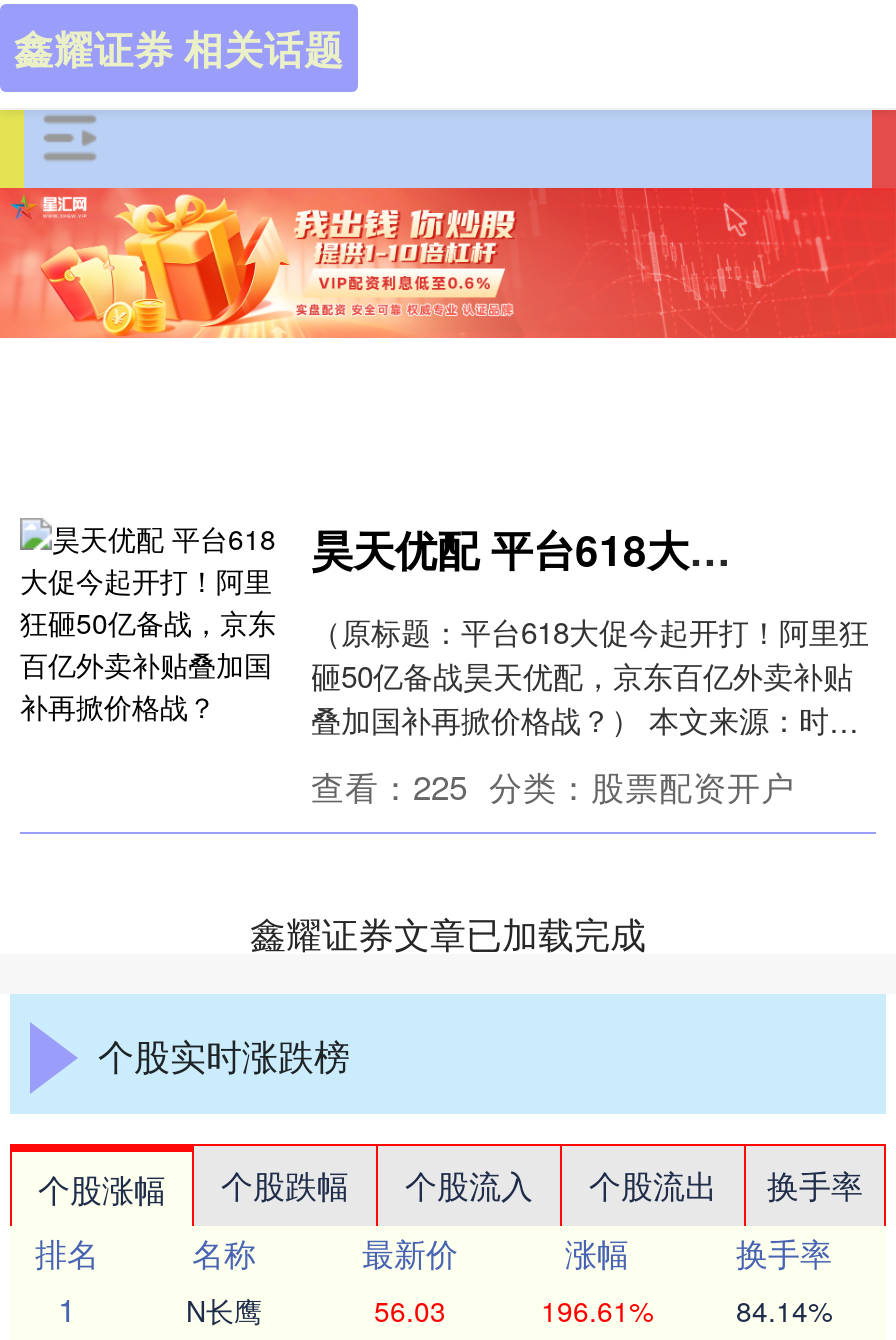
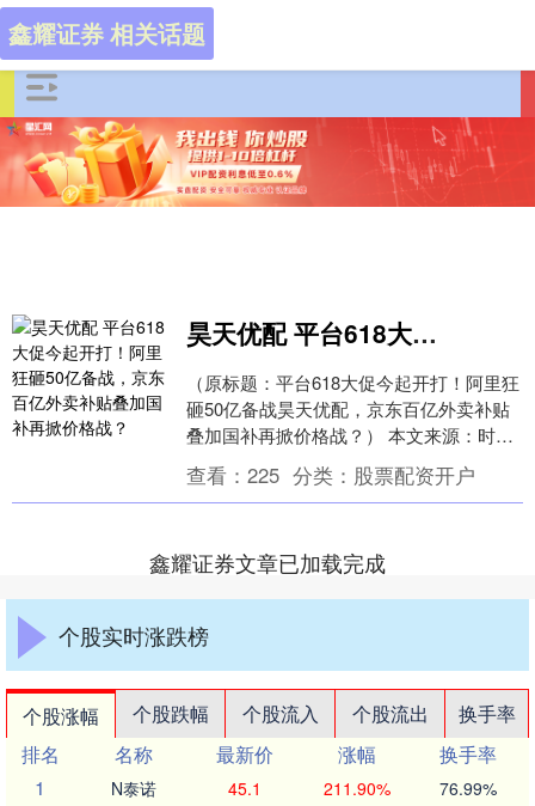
- N长鹰
+ N泰诺

- 56.03
+ 45.1

- 196.61%
+ 211.90%

- 84.14%
+ 76.99%
